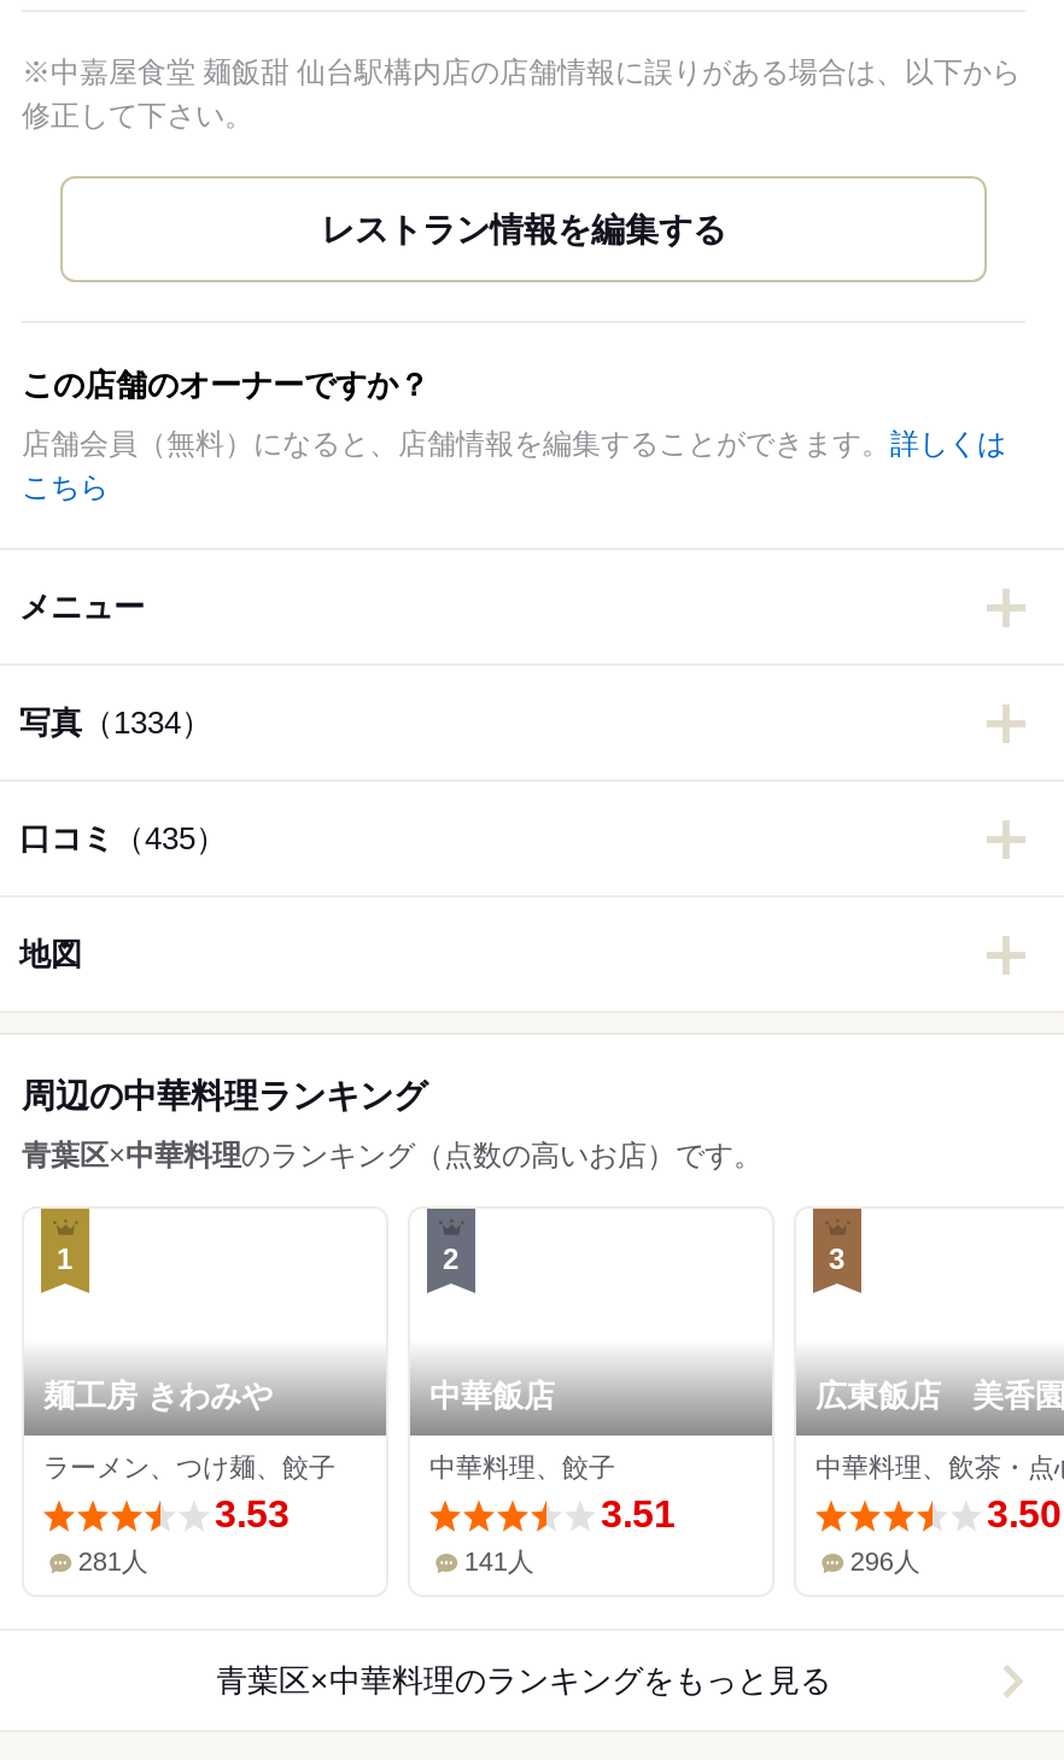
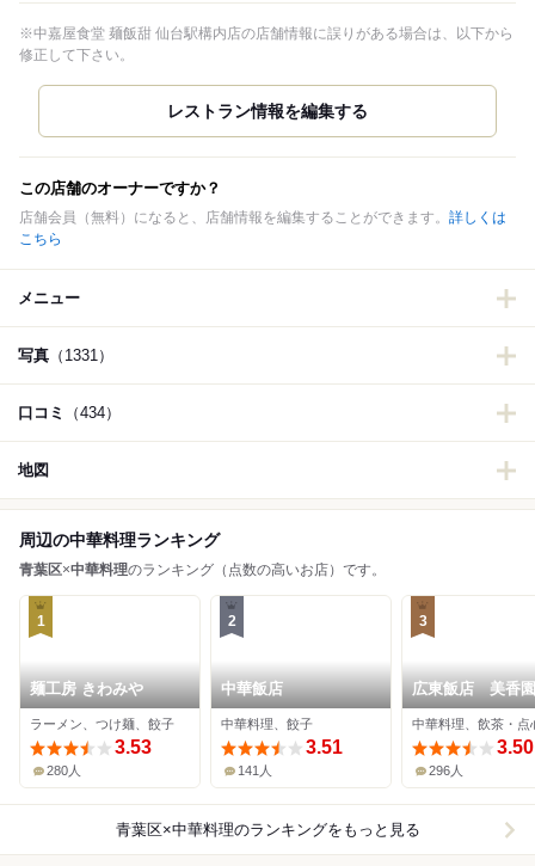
- 写真（1334）
+ 写真（1331）

- 口コミ（435）
+ 口コミ（434）

- 281人
+ 280人
